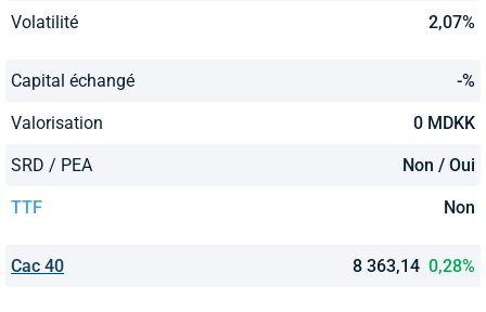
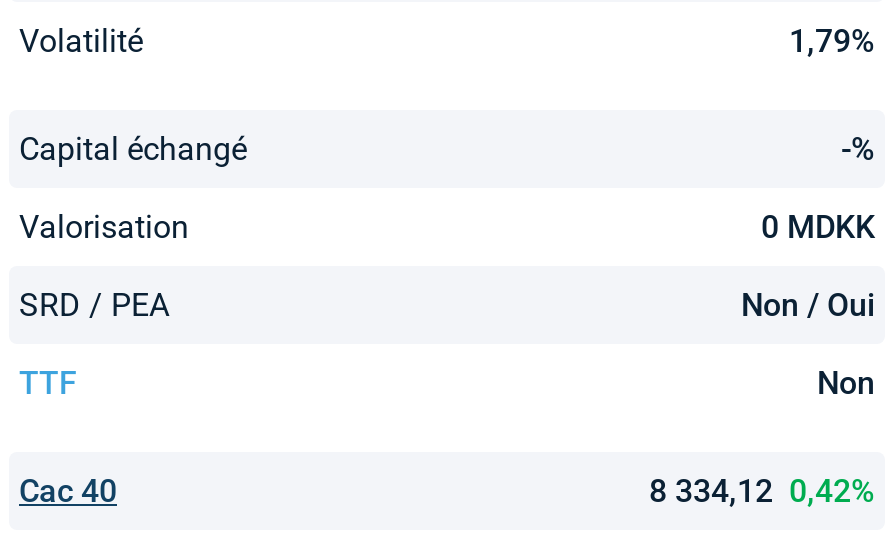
- 2,07%
+ 1,79%

- 8 363,14 0,28%
+ 8 334,12 0,42%
